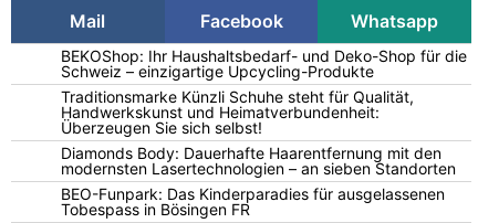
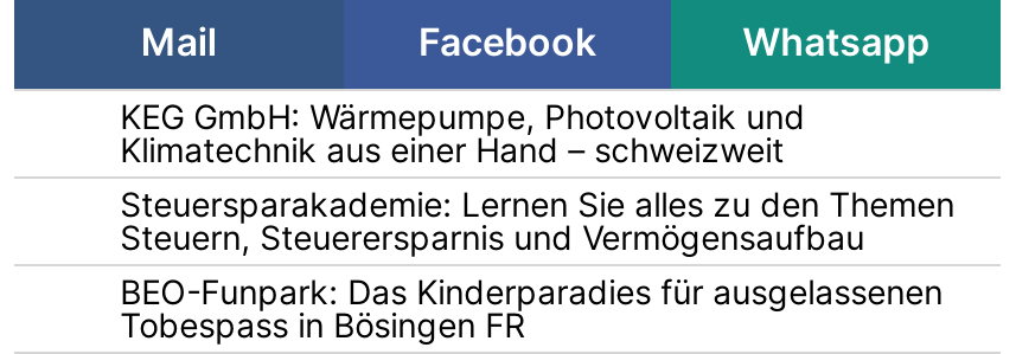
- BEKOShop: Ihr Haushaltsbedarf- und Deko-Shop für die
- Schweiz – einzigartige Upcycling-Produkte
- Traditionsmarke Künzli Schuhe steht für Qualität,
- Handwerkskunst und Heimatverbundenheit:
- Überzeugen Sie sich selbst!
- Diamonds Body: Dauerhafte Haarentfernung mit den
- modernsten Lasertechnologien – an sieben Standorten
+ KEG GmbH: Wärmepumpe, Photovoltaik und
+ Klimatechnik aus einer Hand – schweizweit
+ Steuersparakademie: Lernen Sie alles zu den Themen
+ Steuern, Steuerersparnis und Vermögensaufbau
